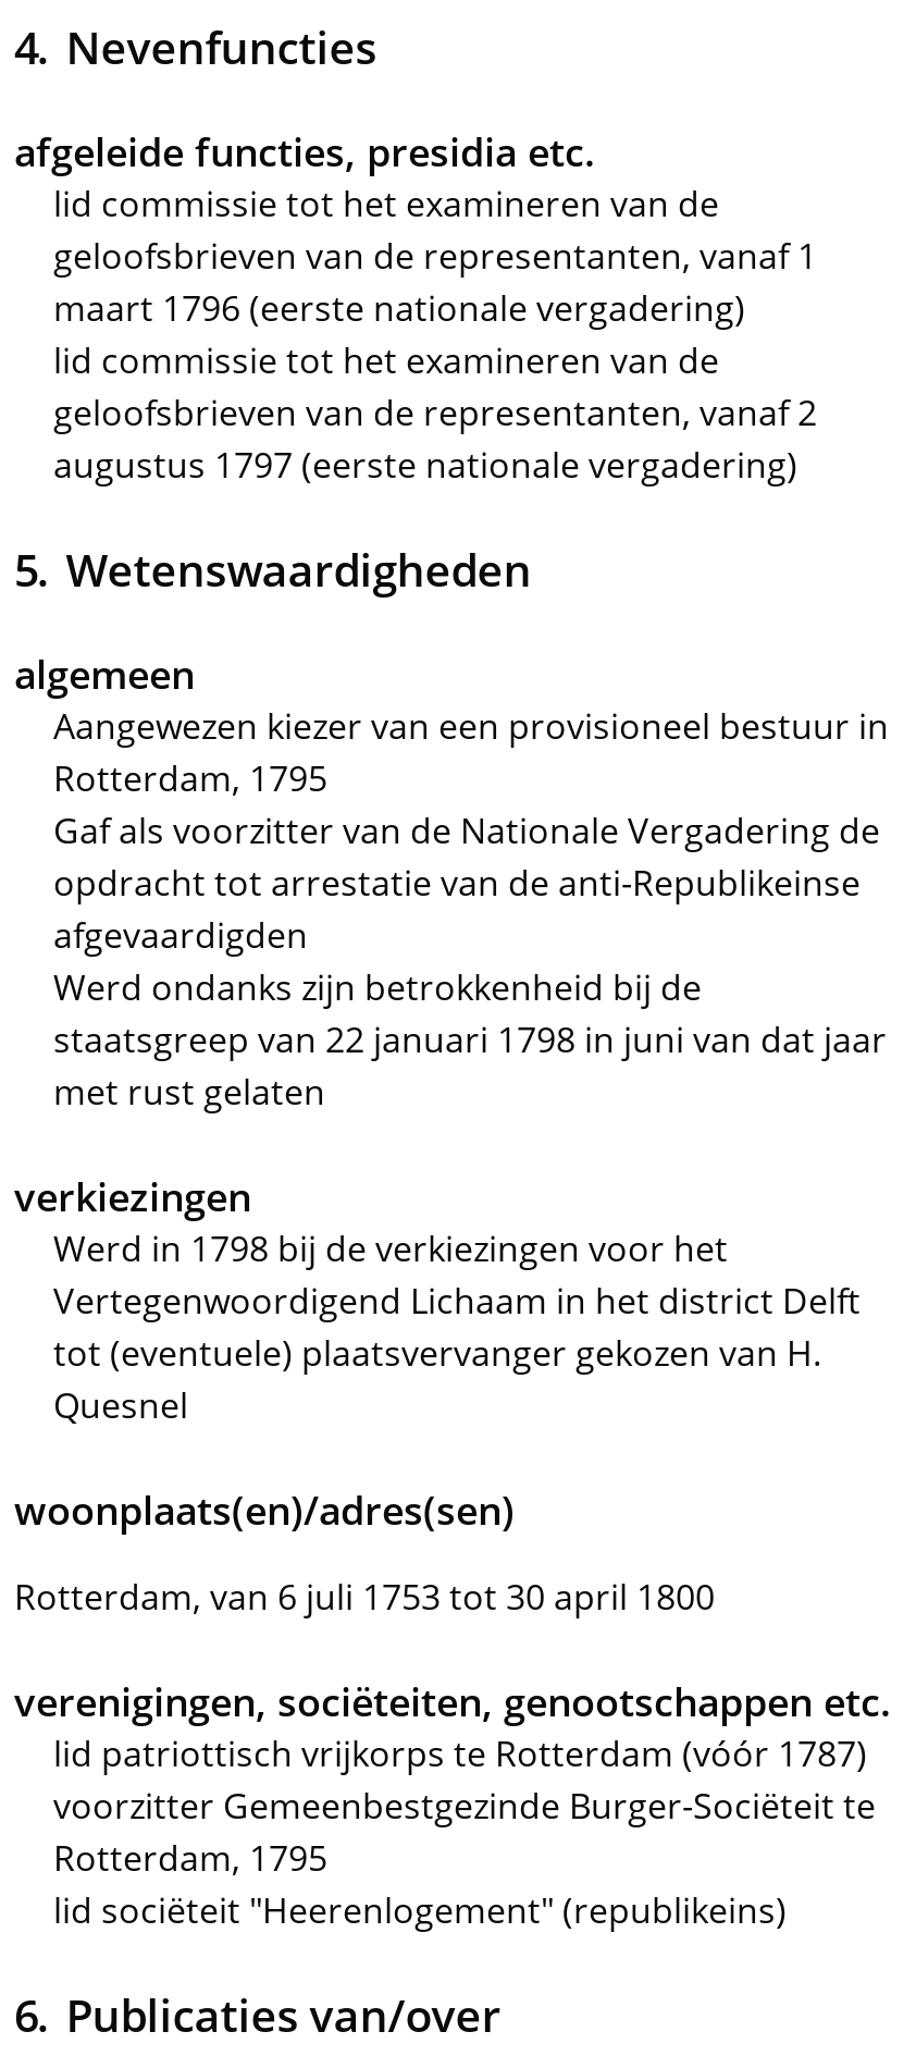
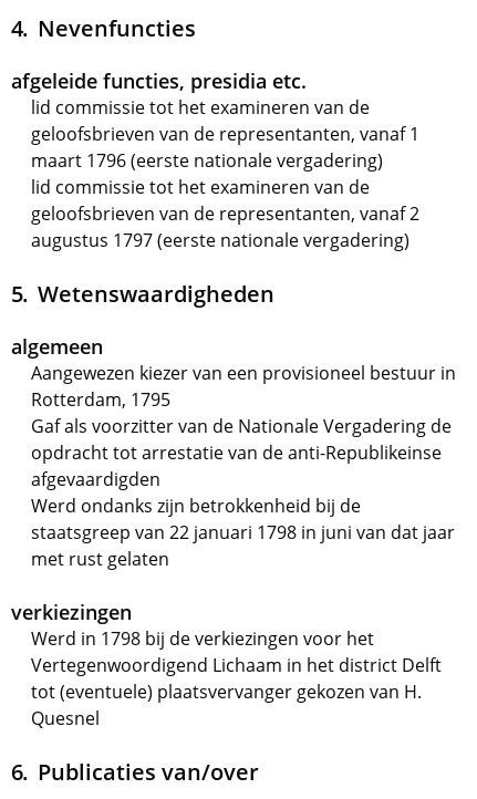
- woonplaats(en)/adres(sen)
- Rotterdam, van 6 juli 1753 tot 30 april 1800
- verenigingen, sociëteiten, genootschappen etc.
- lid patriottisch vrijkorps te Rotterdam (vóór 1787)
- voorzitter Gemeenbestgezinde Burger-Sociëteit te
- Rotterdam, 1795
- lid sociëteit "Heerenlogement" (republikeins)
